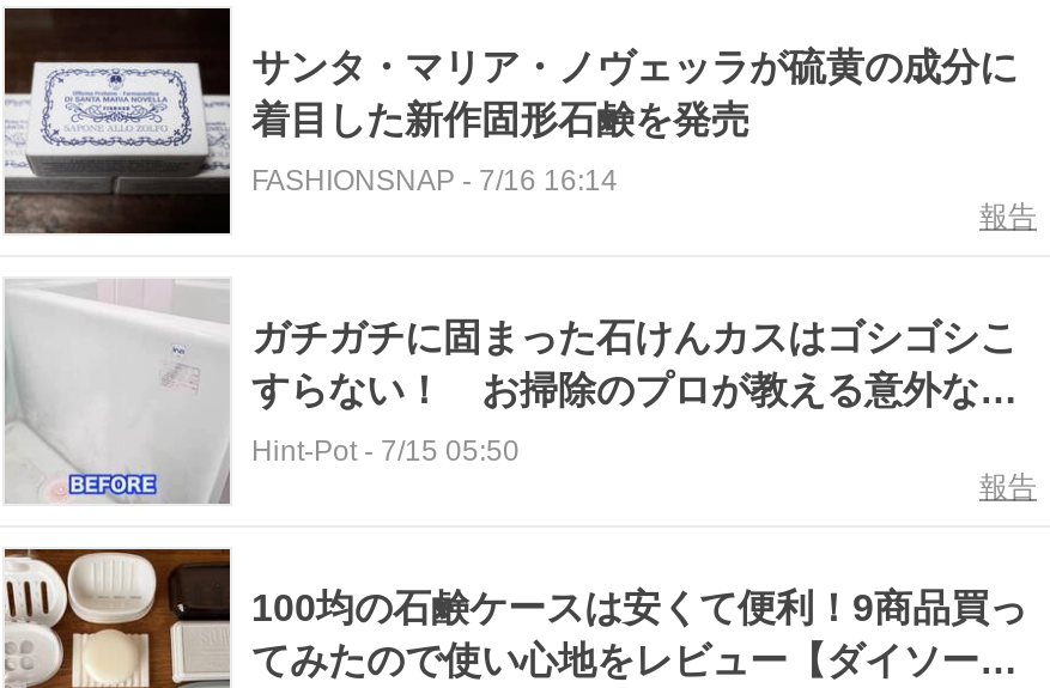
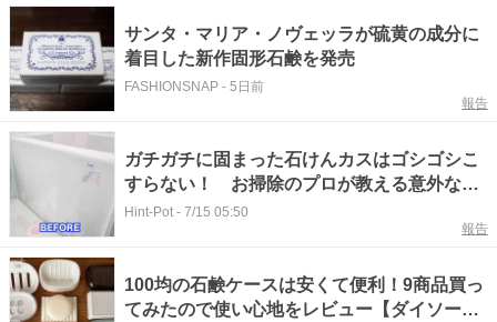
- FASHIONSNAP - 7/16 16:14
+ FASHIONSNAP - 5日前
